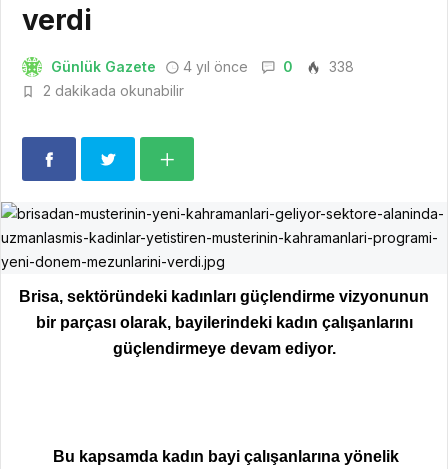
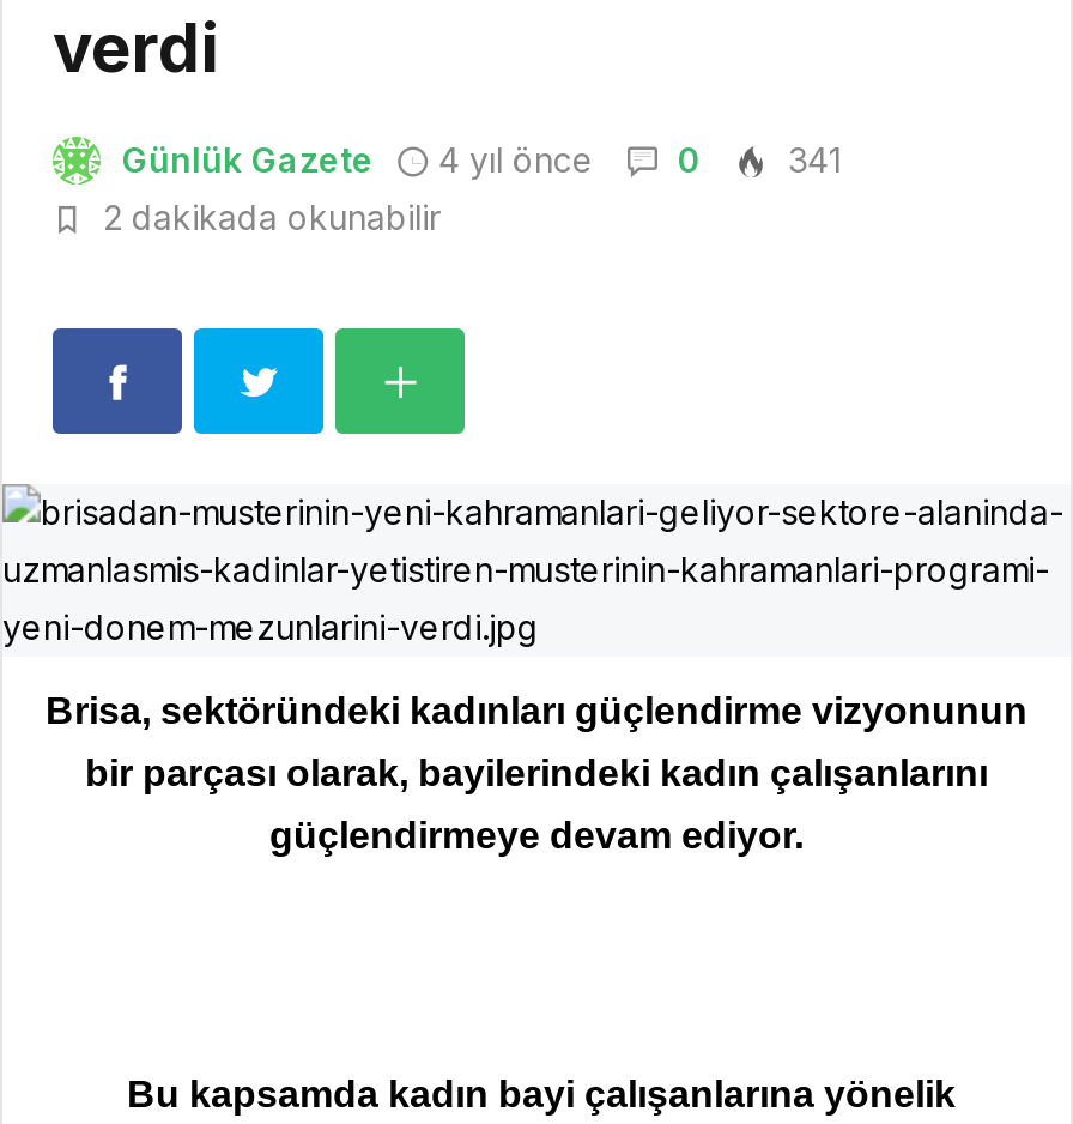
- 0 338
+ 0 341
